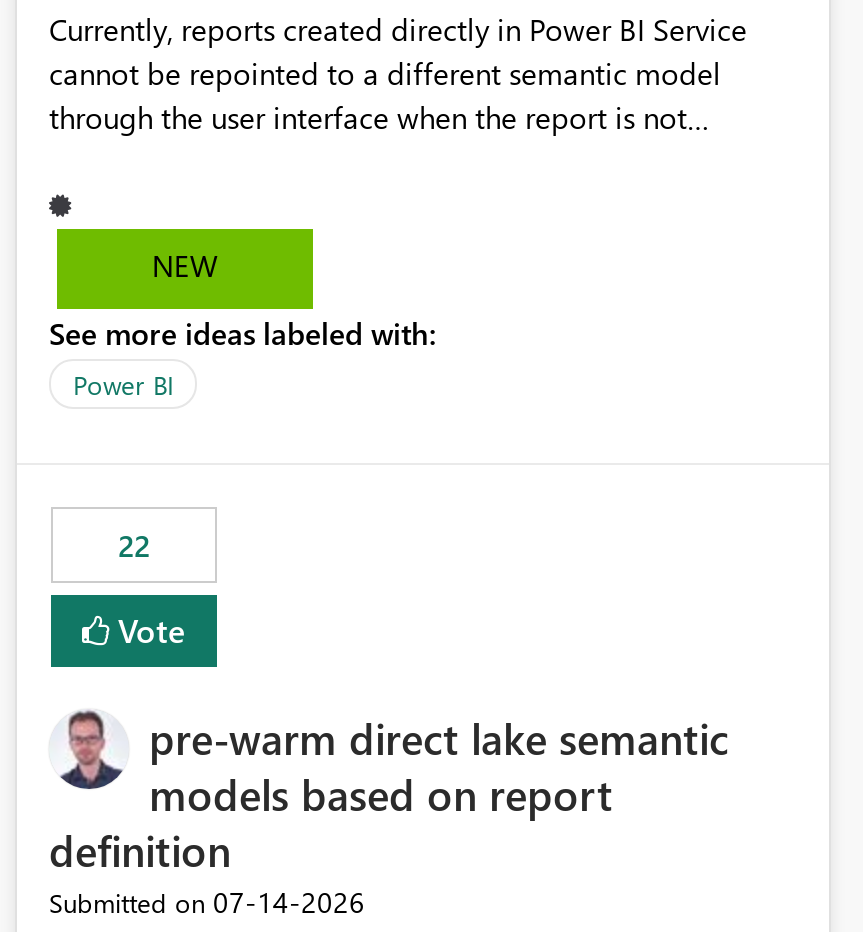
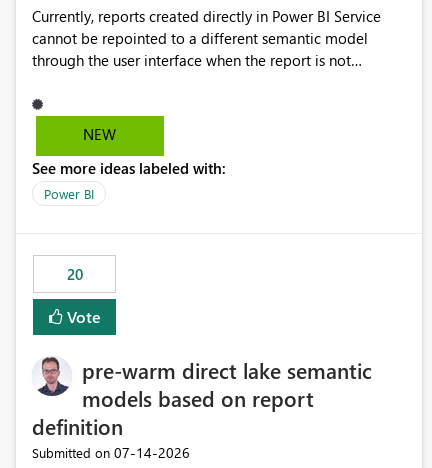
- 22
+ 20
